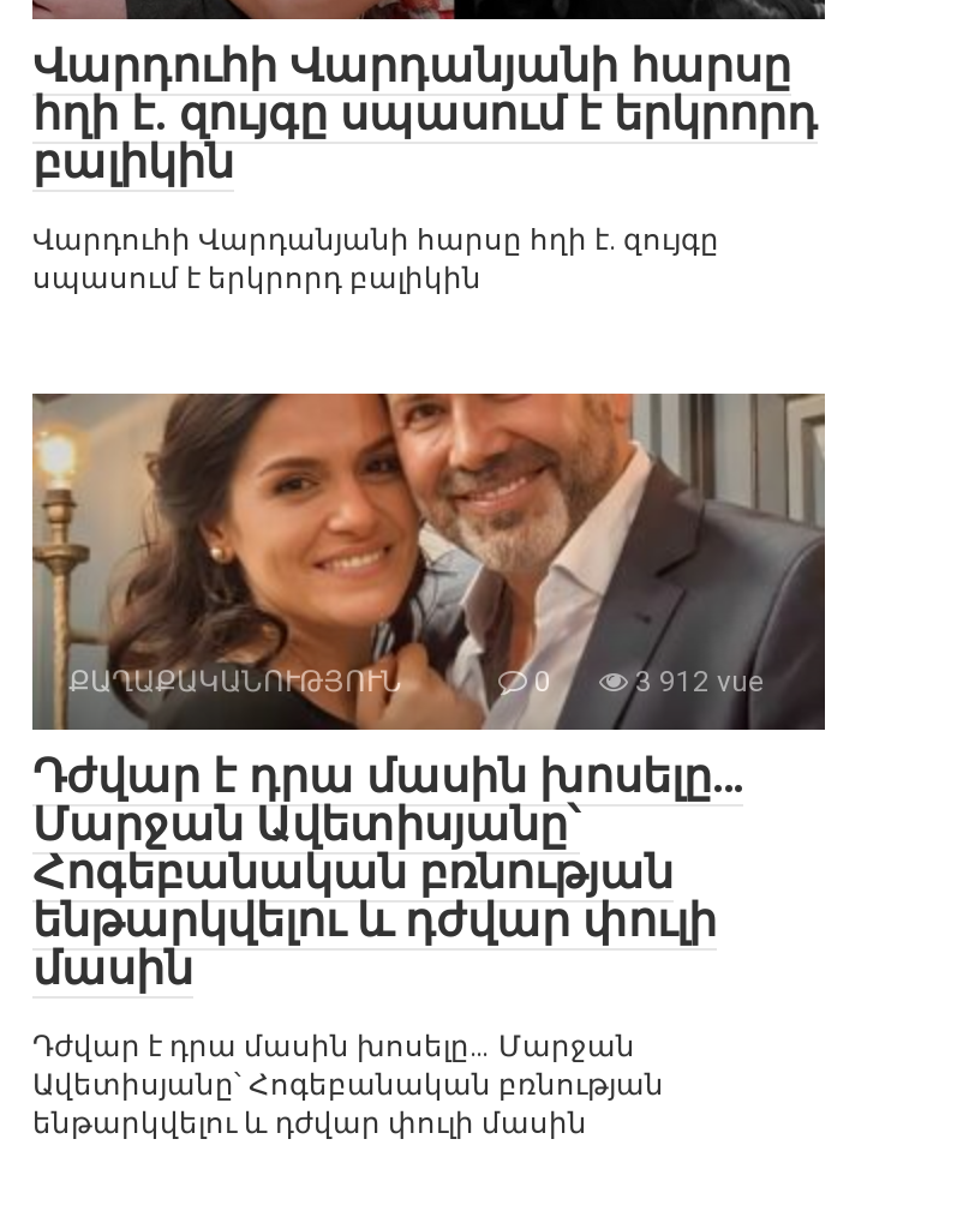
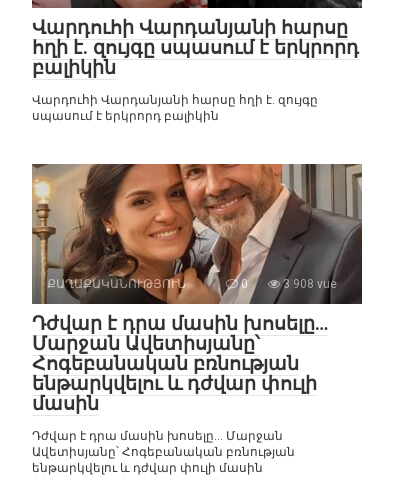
- 3 912 vue
+ 3 908 vue
